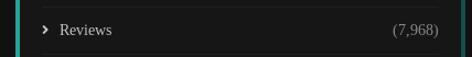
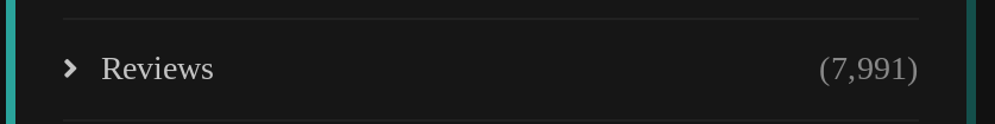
- (7,968)
+ (7,991)
